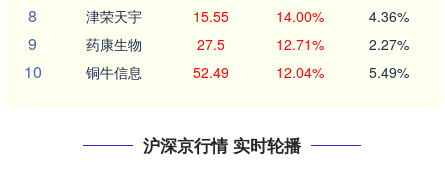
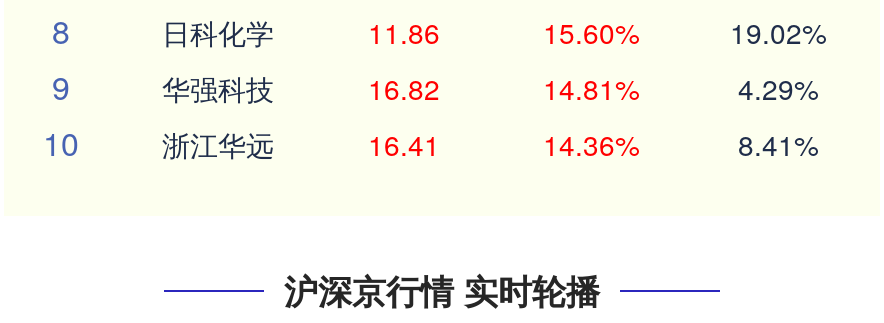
- 津荣天宇
- 15.55
- 14.00%
- 4.36%
+ 日科化学
+ 11.86
+ 15.60%
+ 19.02%

- 药康生物
- 27.5
- 12.71%
- 2.27%
+ 华强科技
+ 16.82
+ 14.81%
+ 4.29%

- 铜牛信息
- 52.49
- 12.04%
- 5.49%
+ 浙江华远
+ 16.41
+ 14.36%
+ 8.41%
